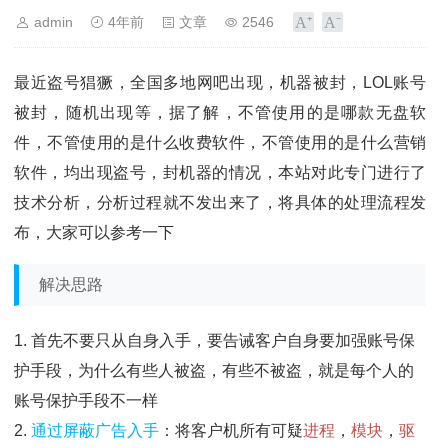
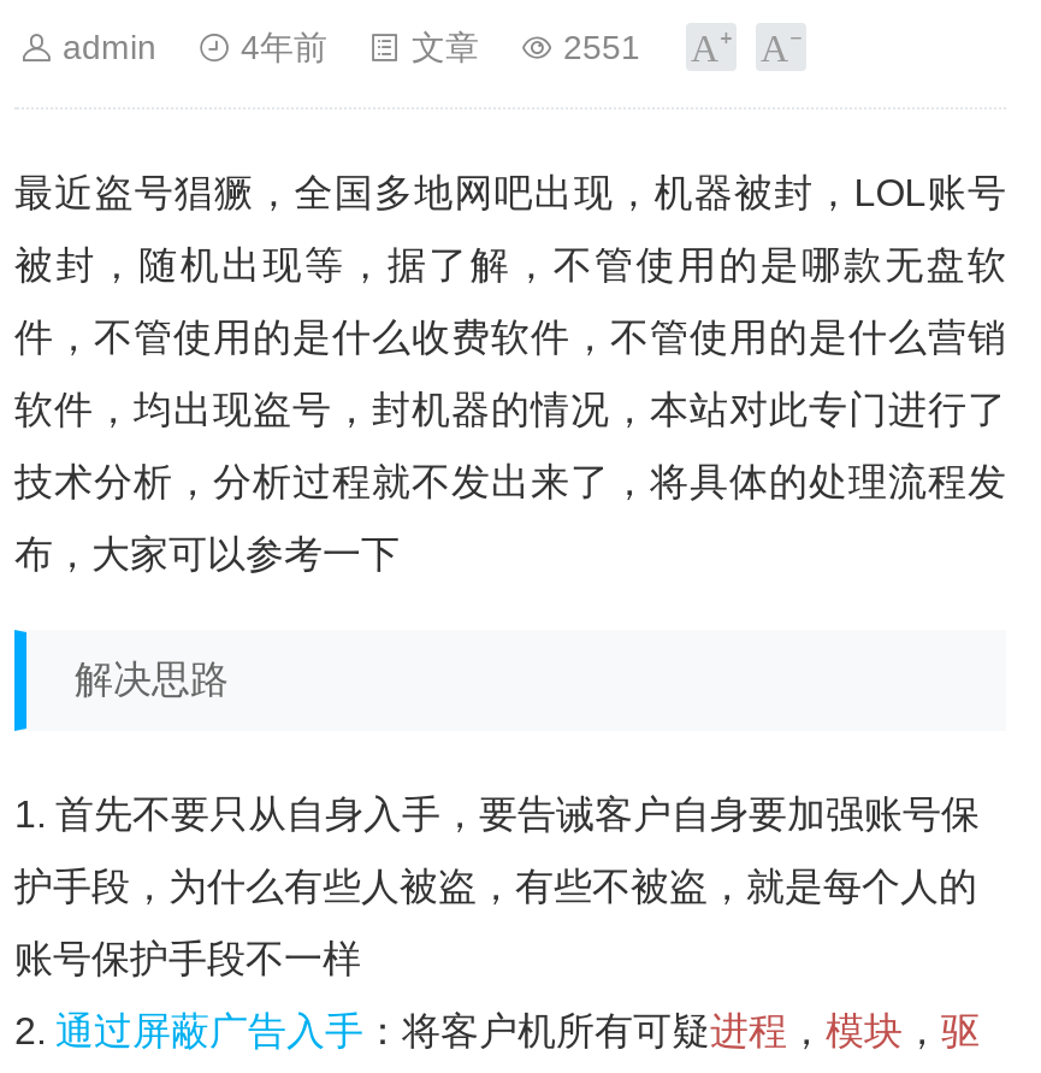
- 2546
+ 2551
